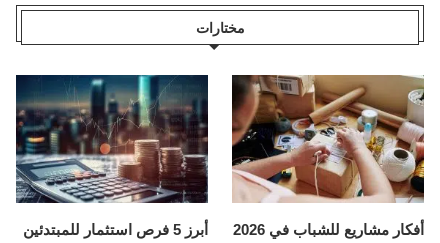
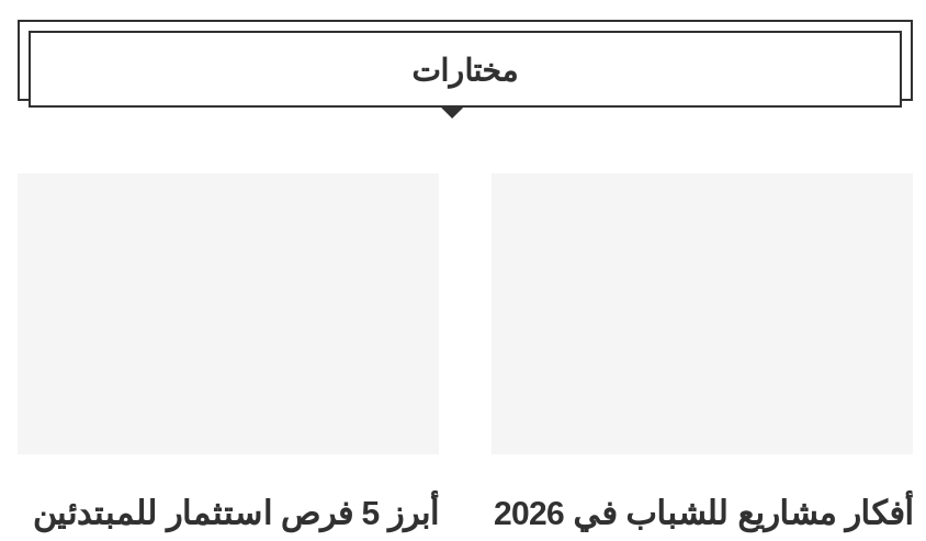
- [image]

- [image]
